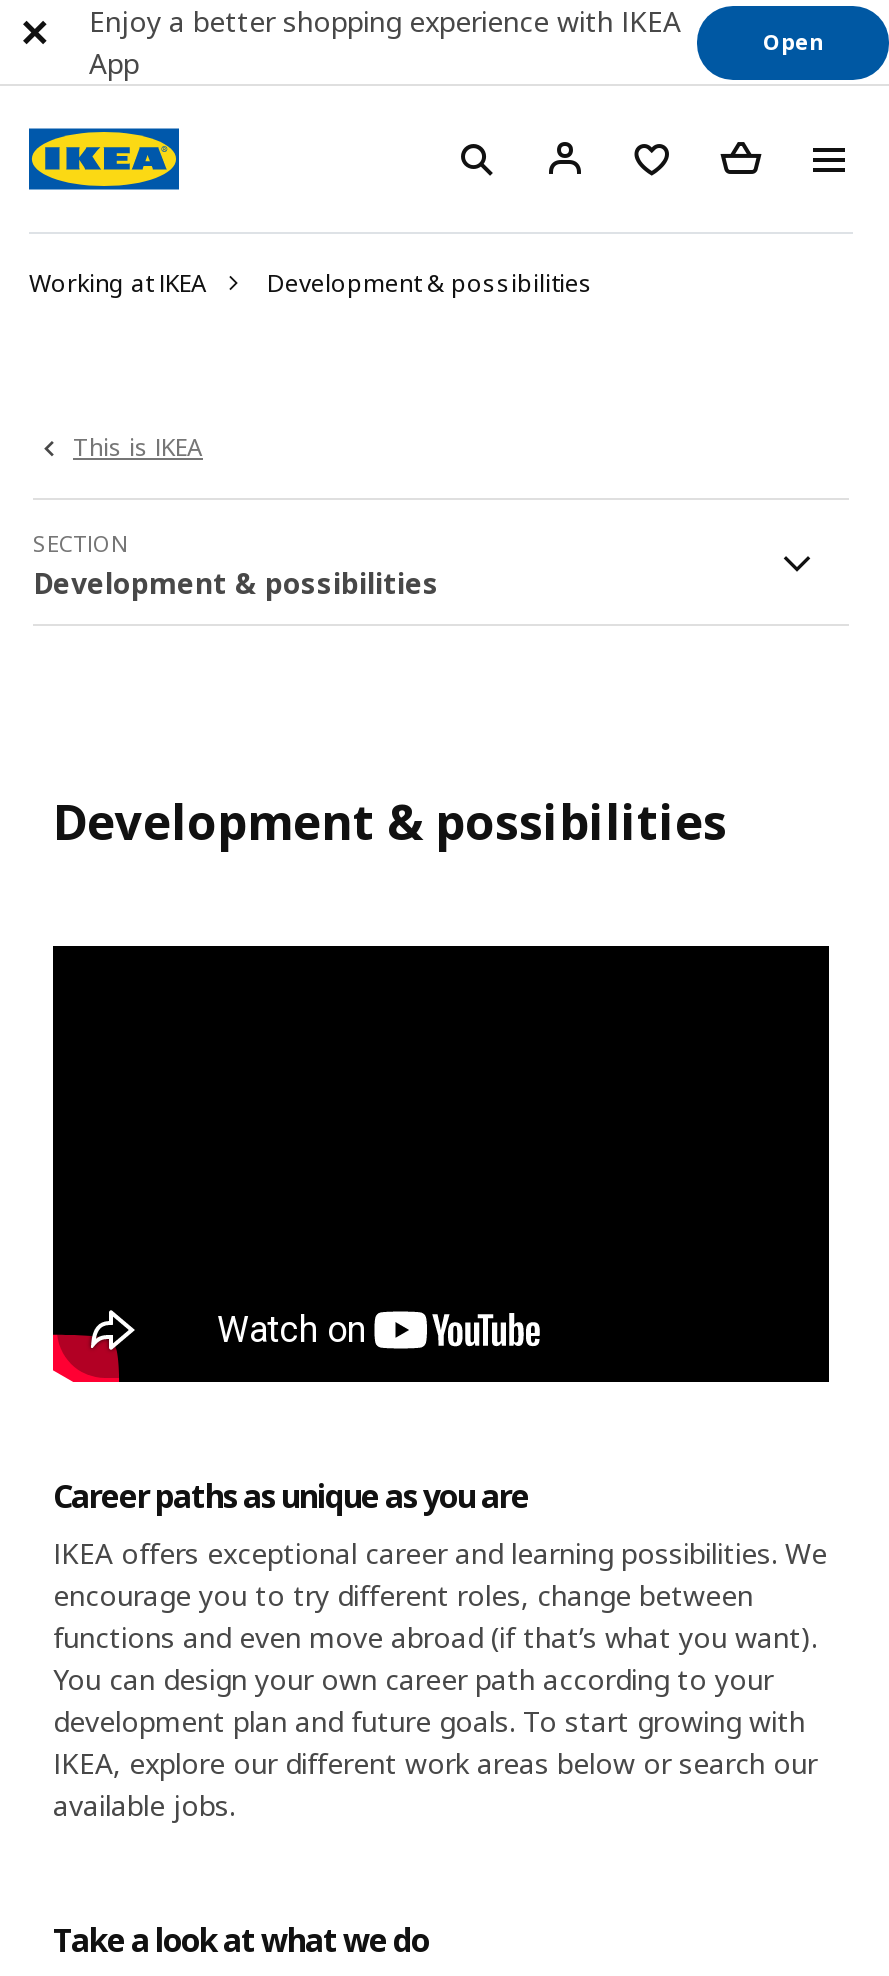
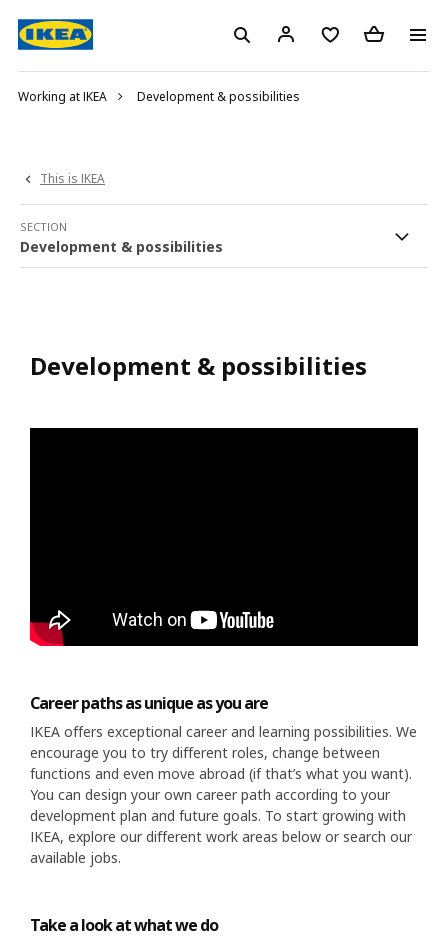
- Enjoy a better shopping experience with IKEA
- App

- Open
